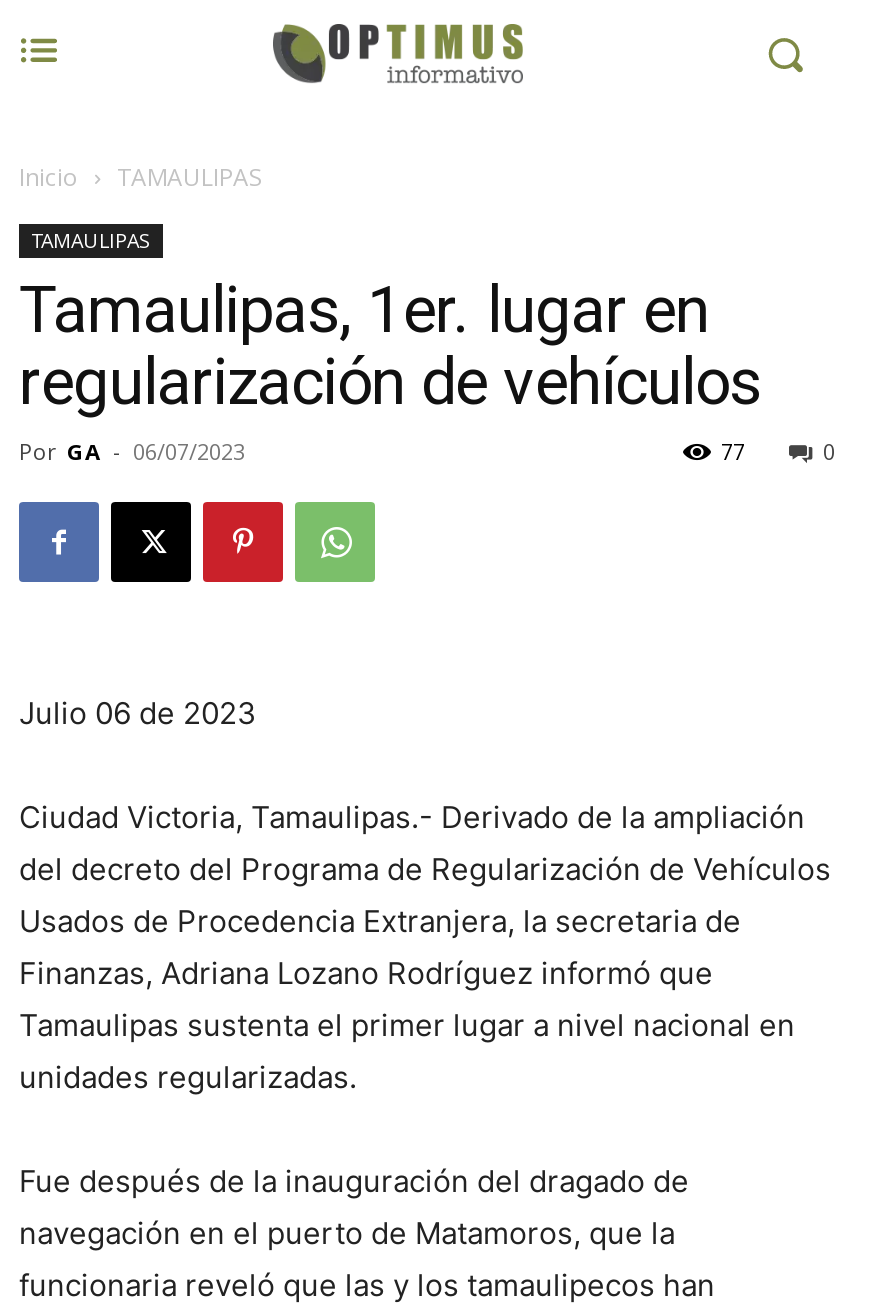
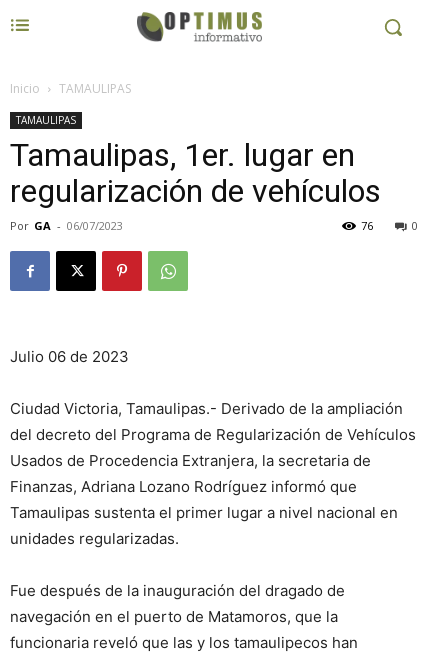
- 77
+ 76
